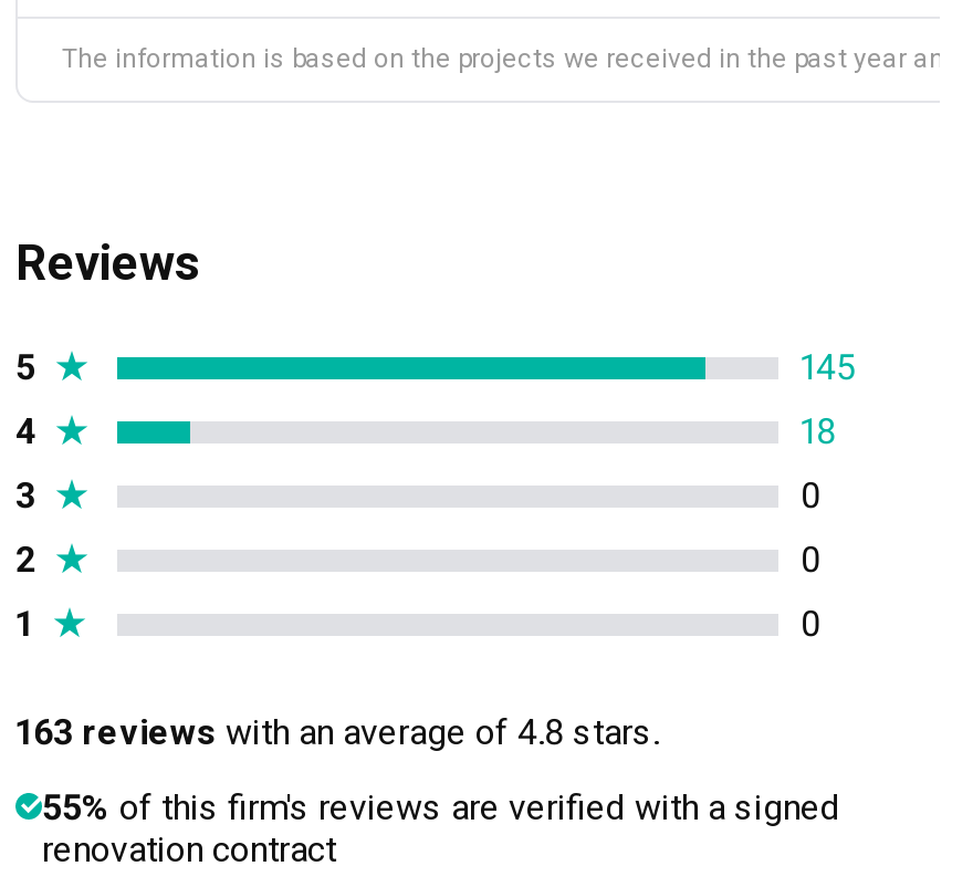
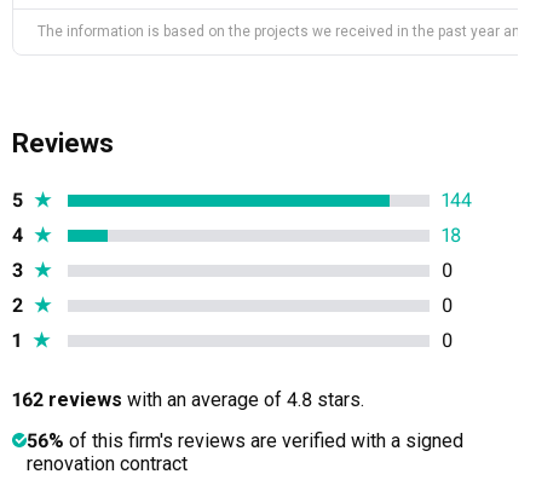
- 145
+ 144

- 163 reviews with an average of 4.8 stars.
+ 162 reviews with an average of 4.8 stars.

- 55% of this firm's reviews are verified with a signed
+ 56% of this firm's reviews are verified with a signed
